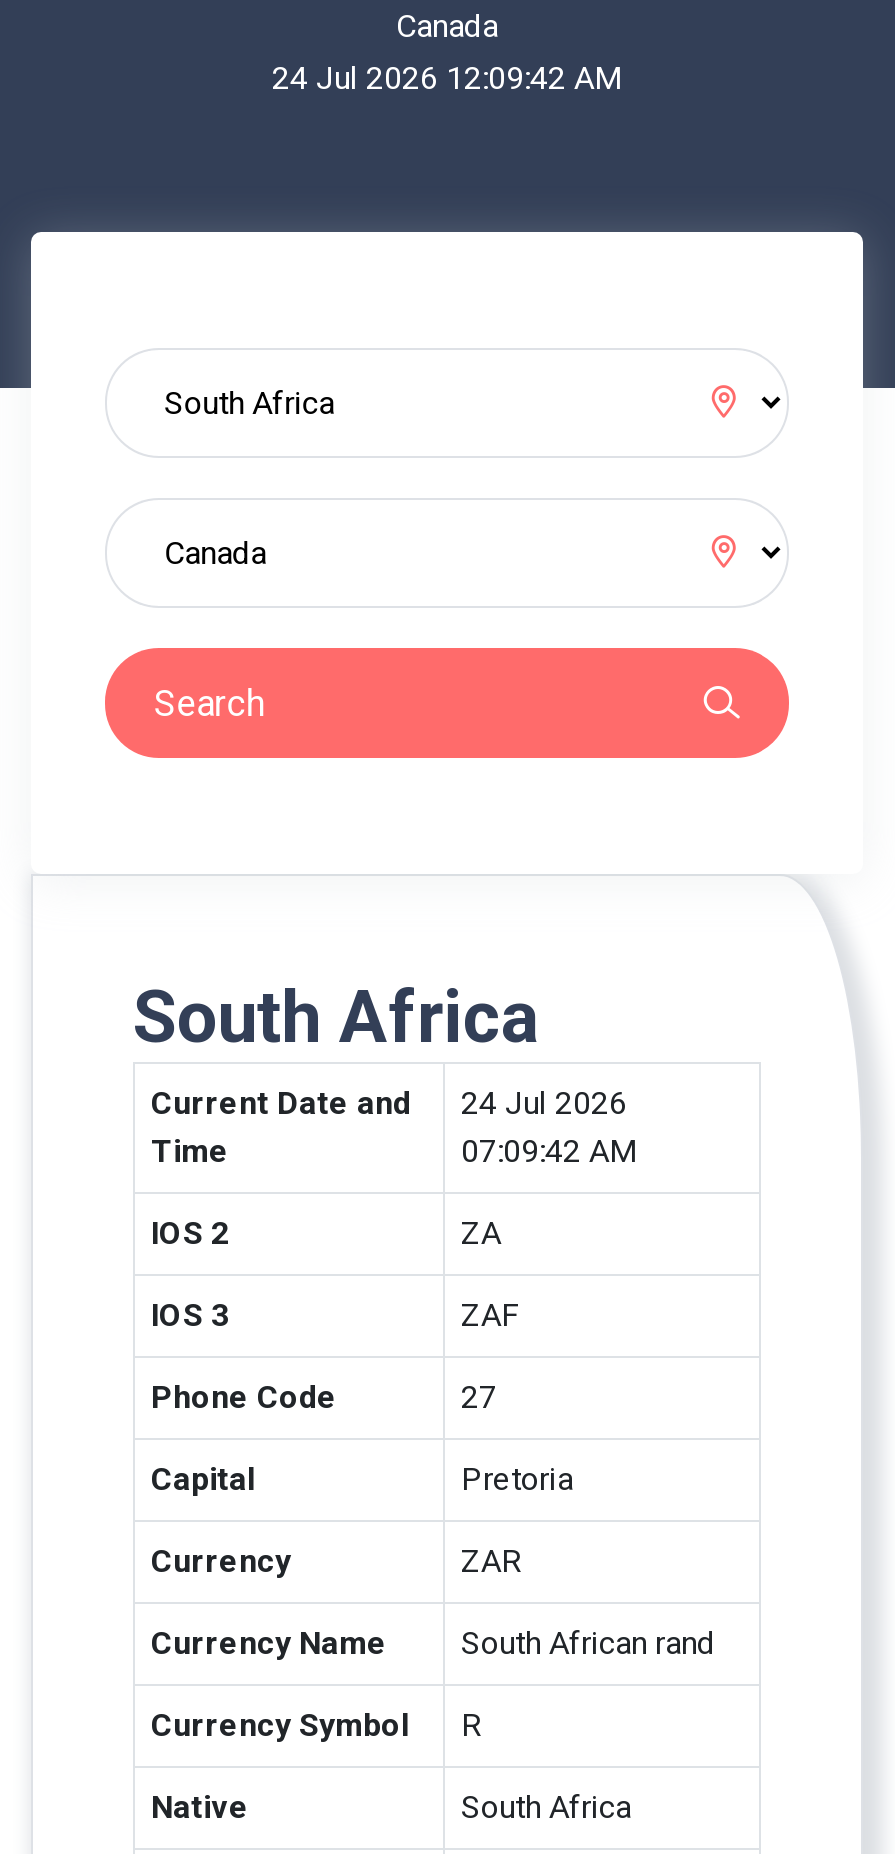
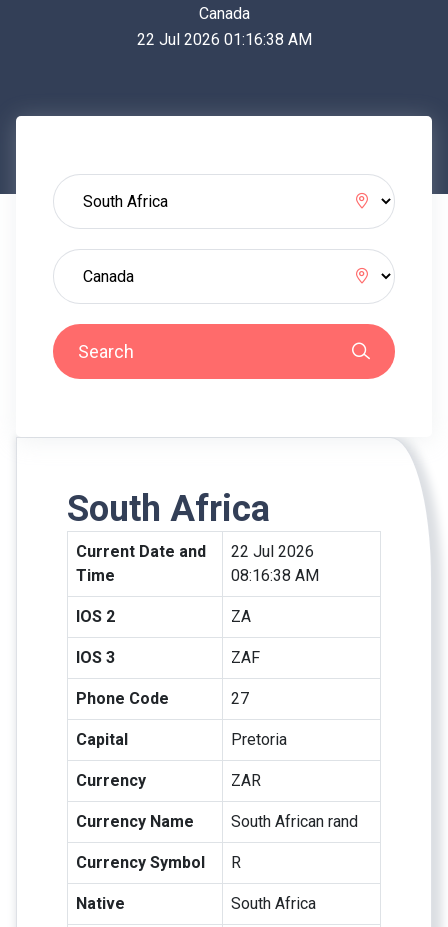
- 24 Jul 2026 12:09:42 AM
+ 22 Jul 2026 01:16:38 AM

- Current Date and 24 Jul 2026
+ Current Date and 22 Jul 2026

- 07:09:42 AM
+ 08:16:38 AM
